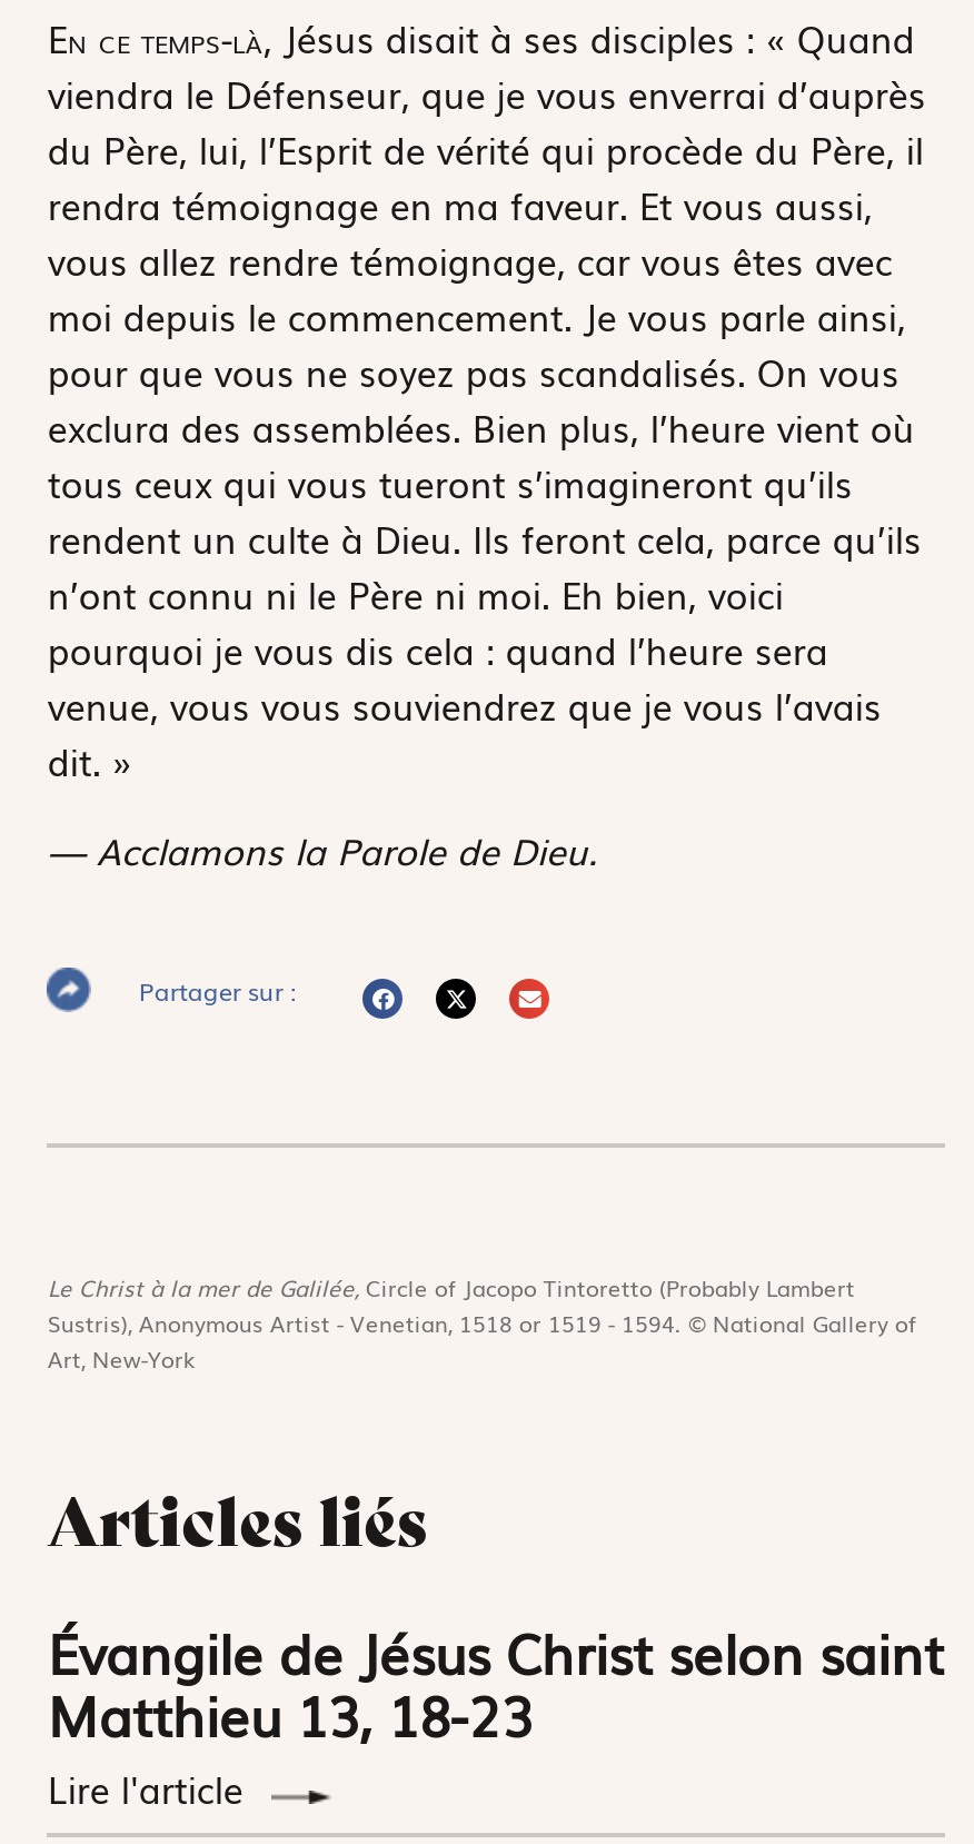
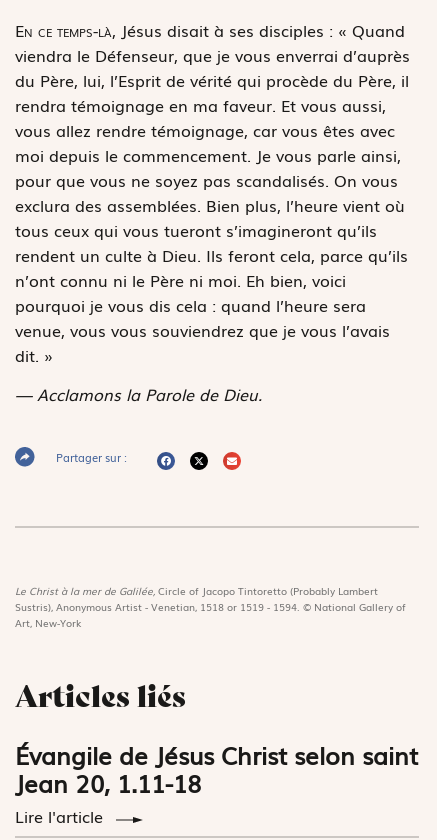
- Matthieu 13, 18-23
+ Jean 20, 1.11-18
